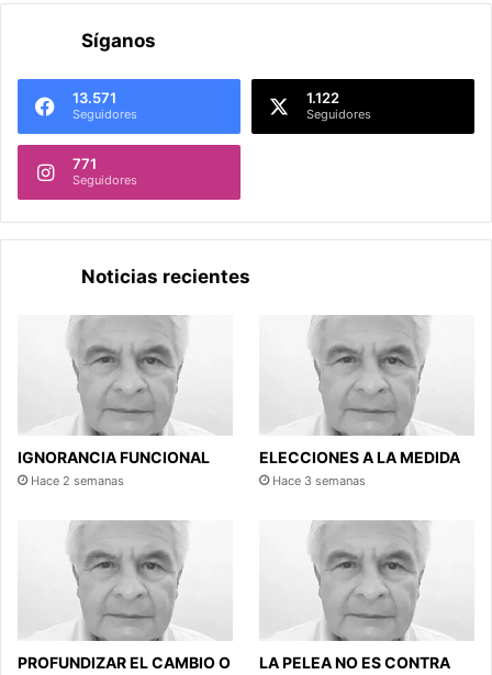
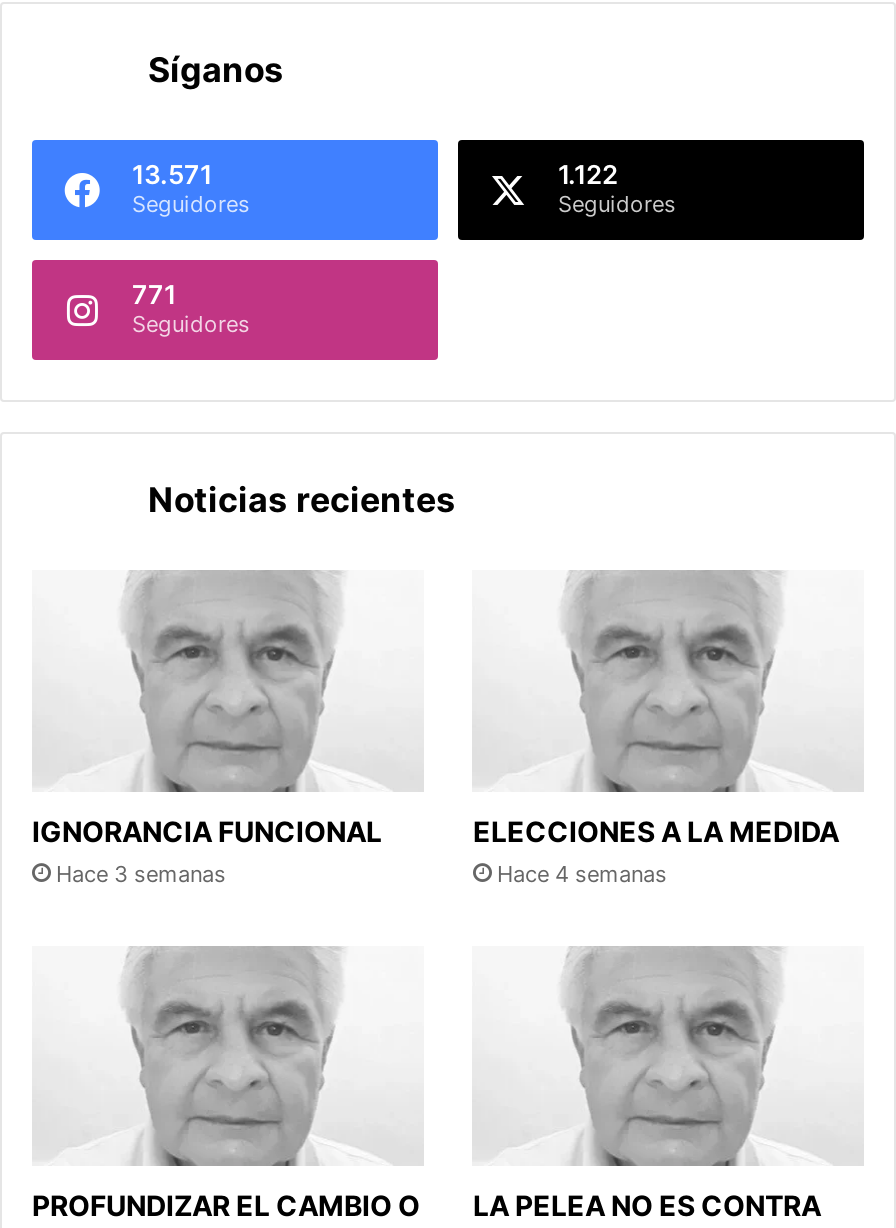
- Hace 2 semanas
+ Hace 3 semanas

- Hace 3 semanas
+ Hace 4 semanas
